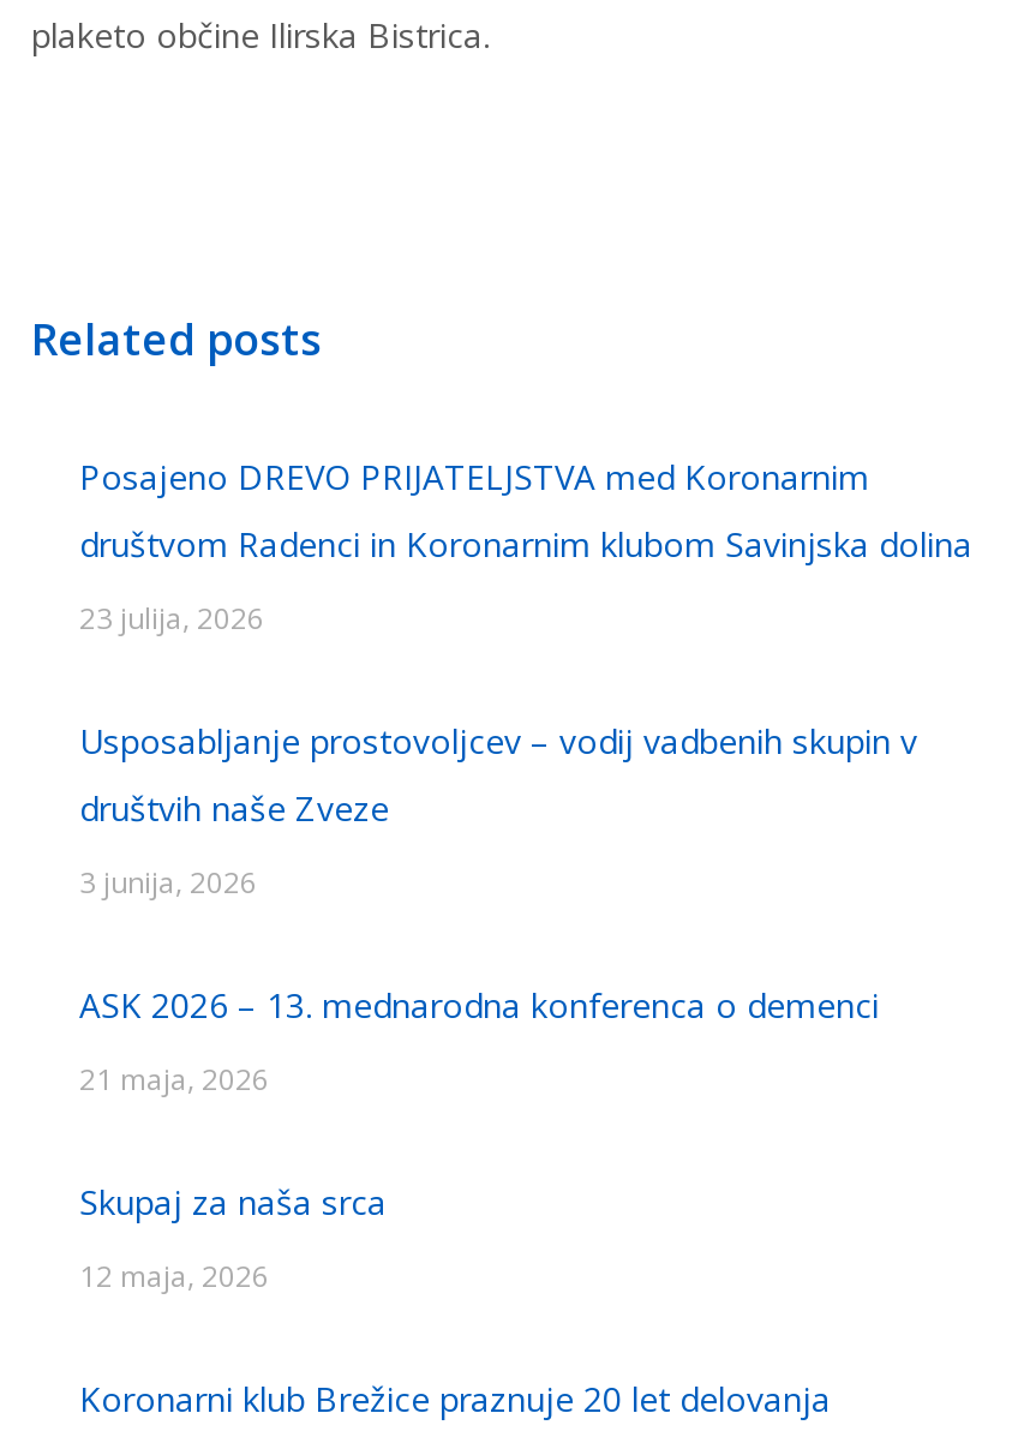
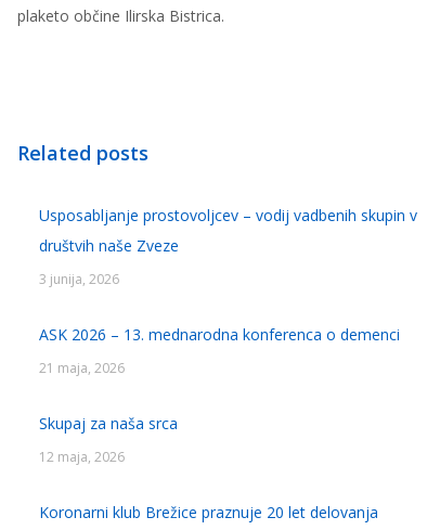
- Posajeno DREVO PRIJATELJSTVA med Koronarnim
- društvom Radenci in Koronarnim klubom Savinjska dolina
- 23 julija, 2026
